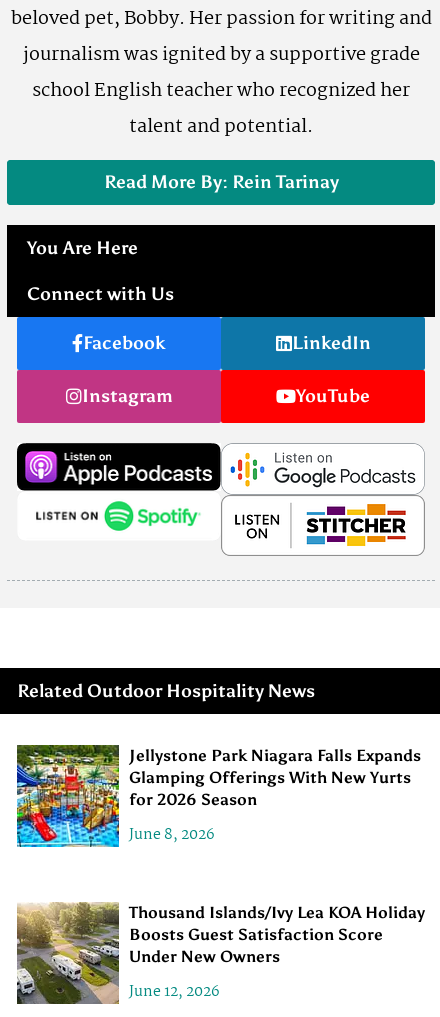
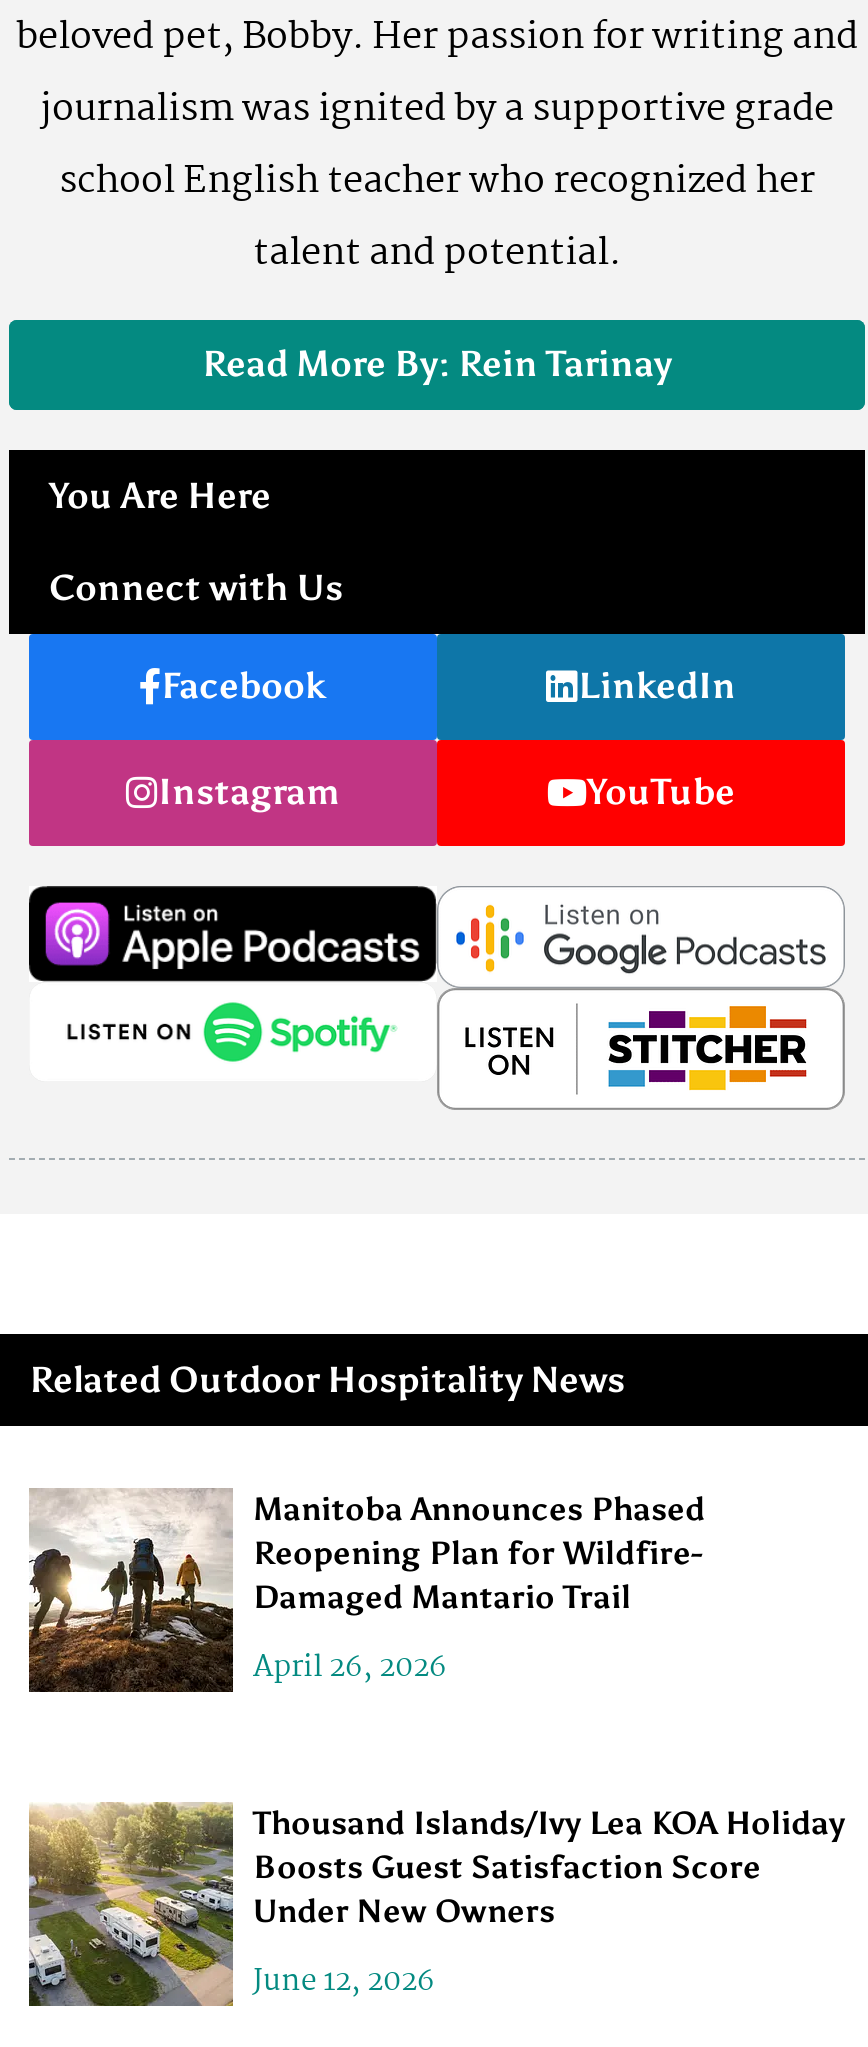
- [image]
- Jellystone Park Niagara Falls Expands
- Glamping Offerings With New Yurts
- for 2026 Season
+ [image]
+ Manitoba Announces Phased
+ Reopening Plan for Wildfire-
+ Damaged Mantario Trail

- June 8, 2026
+ April 26, 2026
